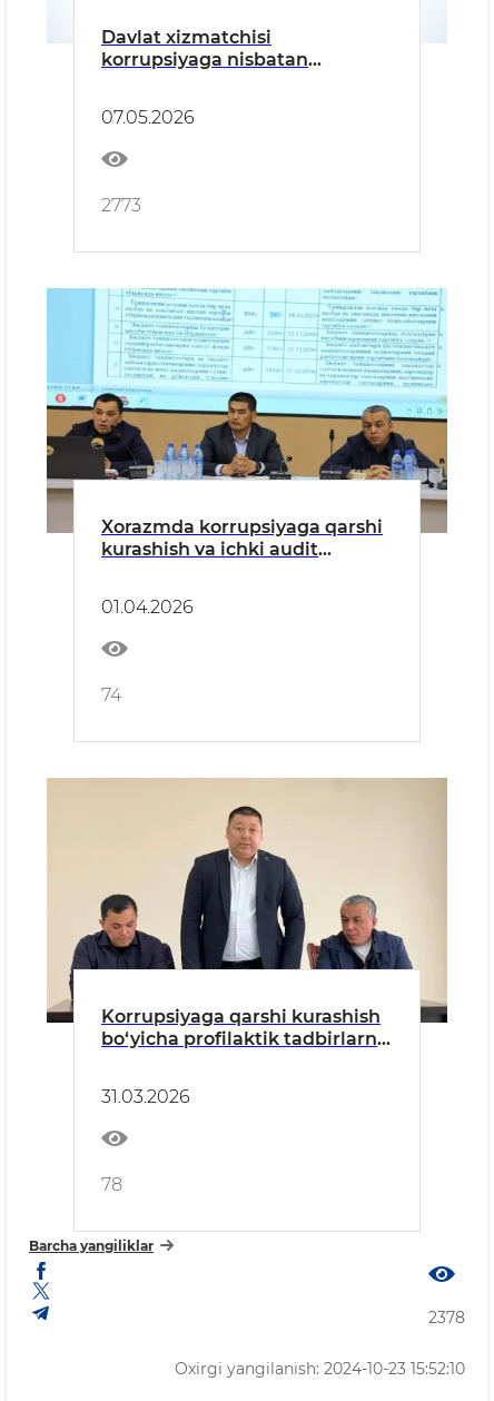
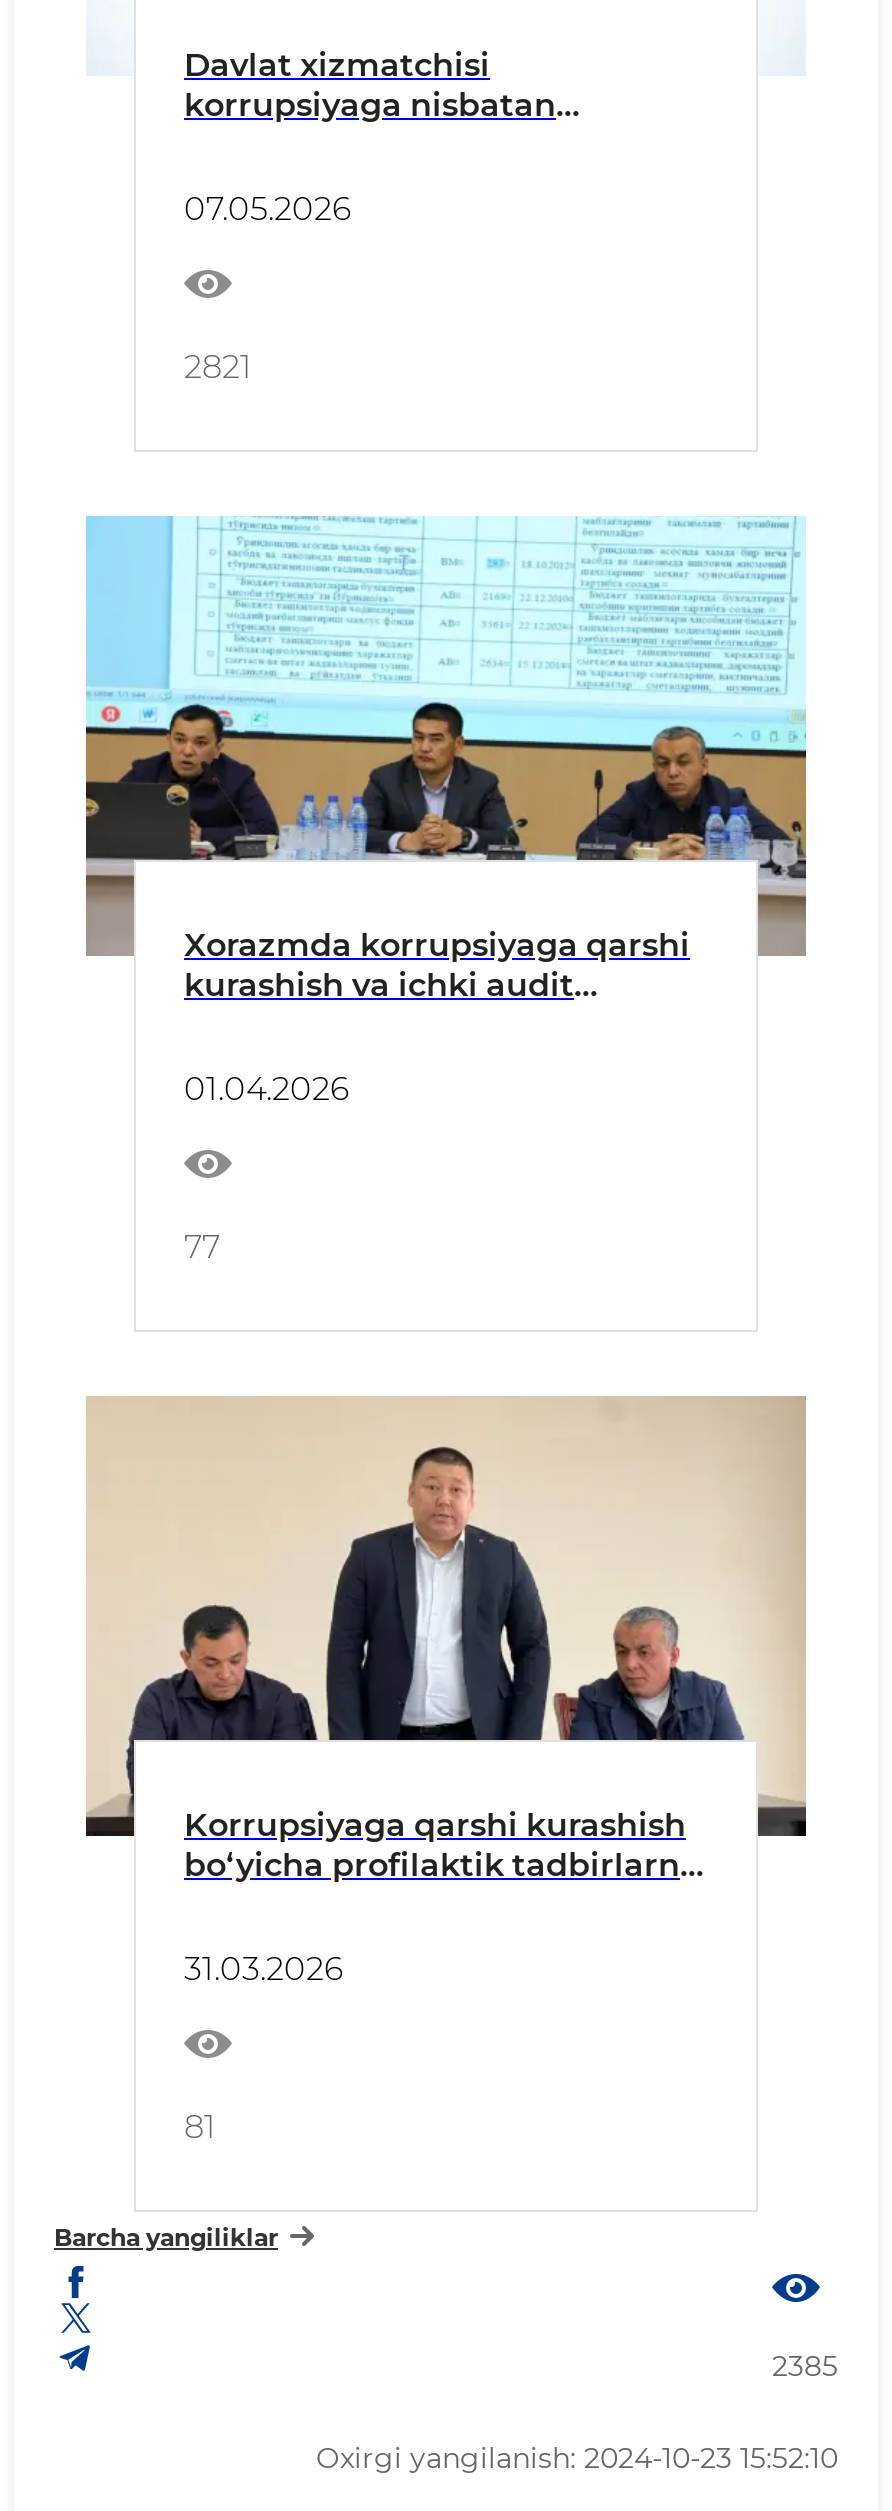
- 2773
+ 2821

- 74
+ 77

- 78
+ 81

- 2378
+ 2385
